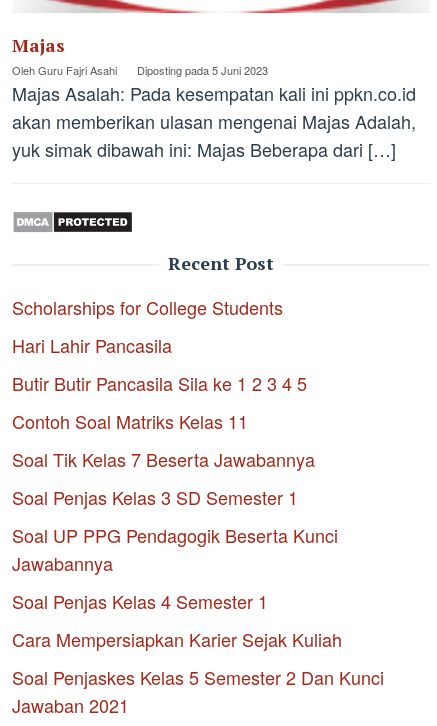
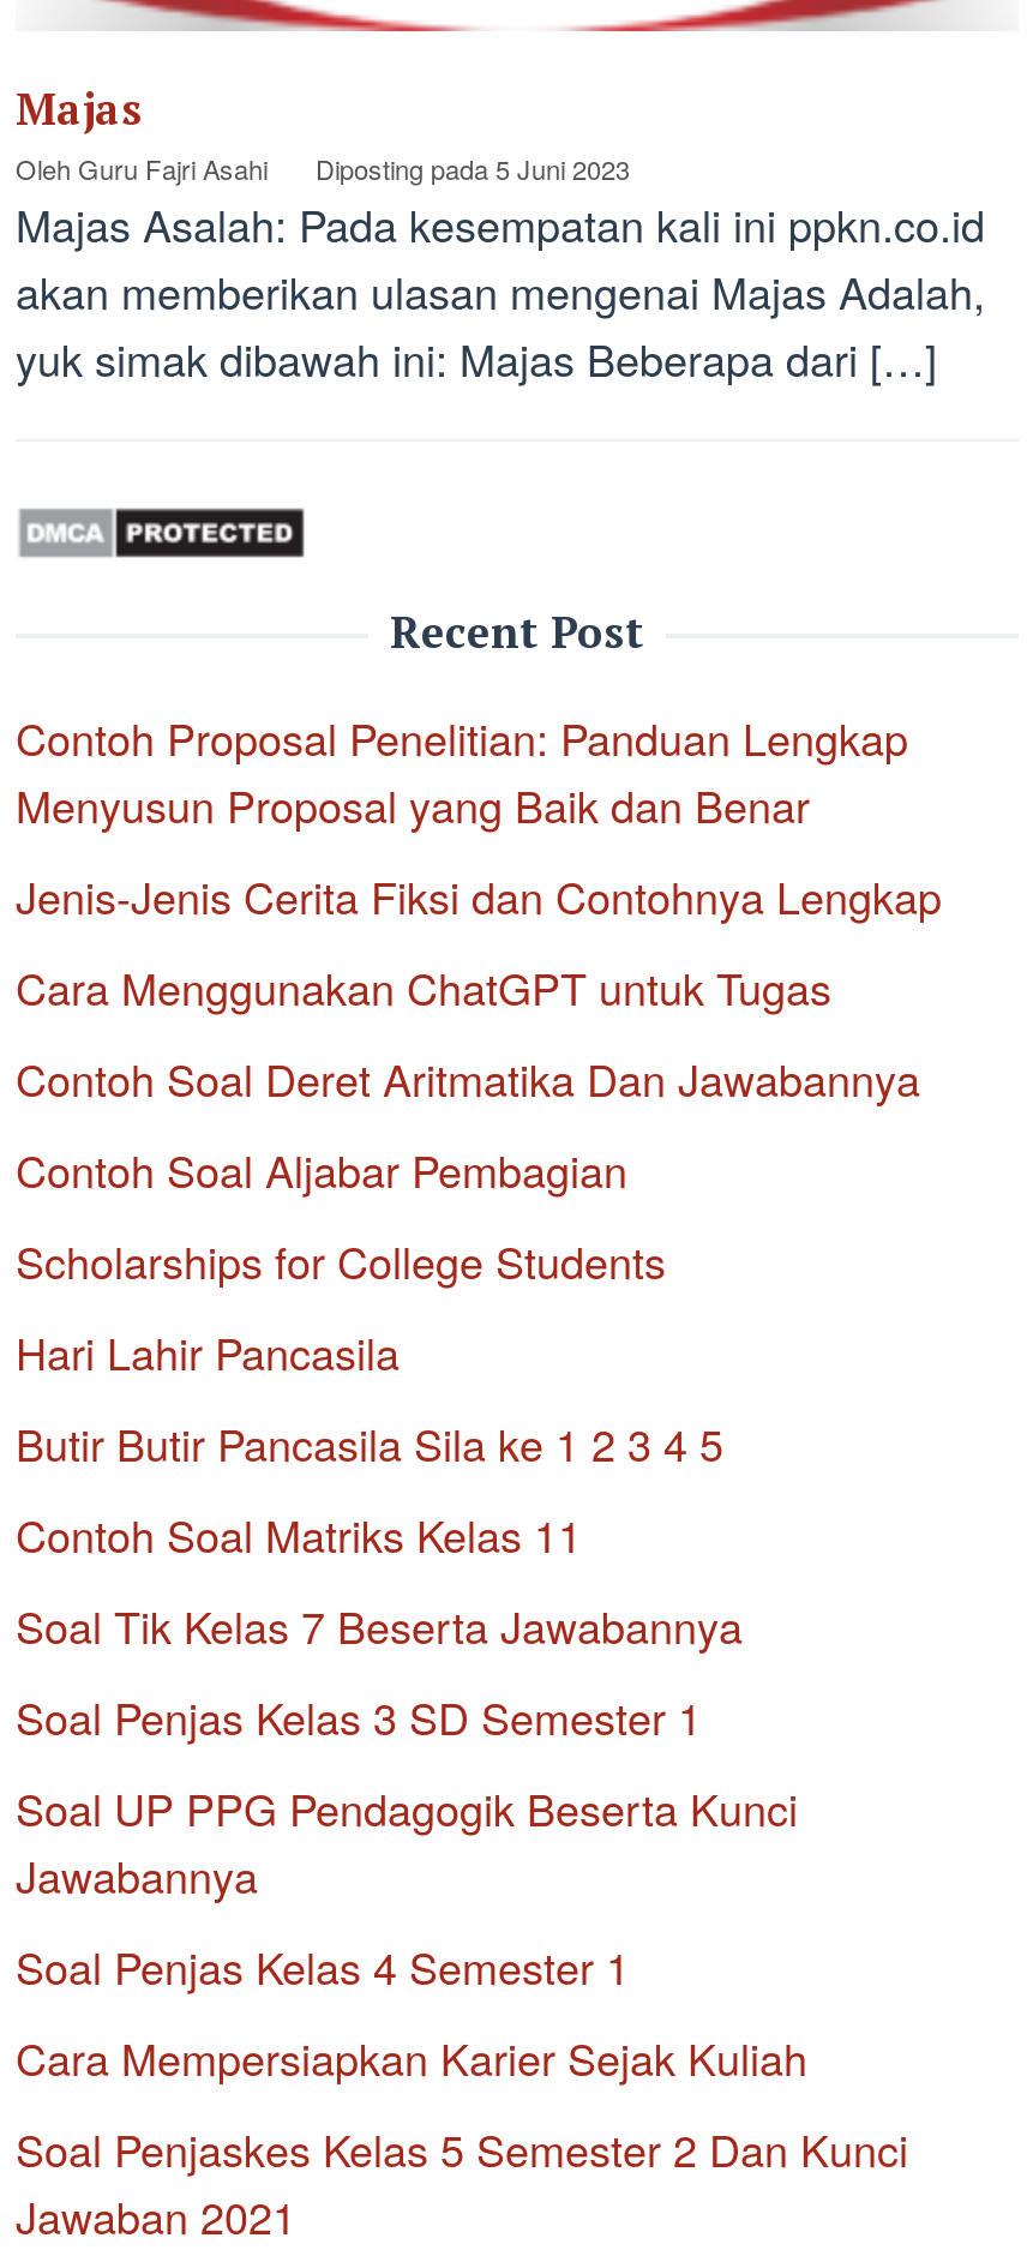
+ Contoh Proposal Penelitian: Panduan Lengkap
+ Menyusun Proposal yang Baik dan Benar
+ Jenis-Jenis Cerita Fiksi dan Contohnya Lengkap
+ Cara Menggunakan ChatGPT untuk Tugas
+ Contoh Soal Deret Aritmatika Dan Jawabannya
+ Contoh Soal Aljabar Pembagian
